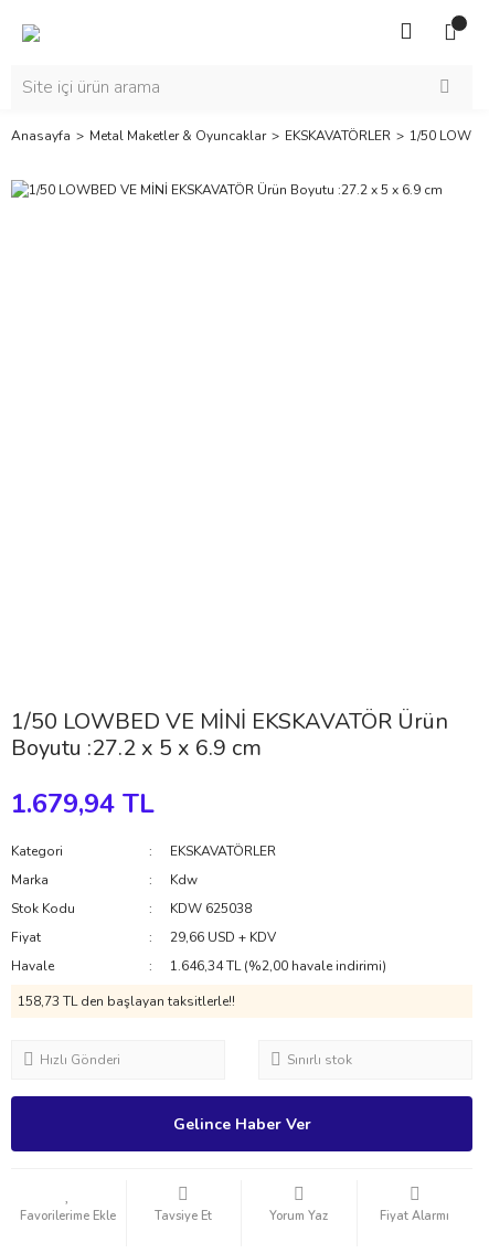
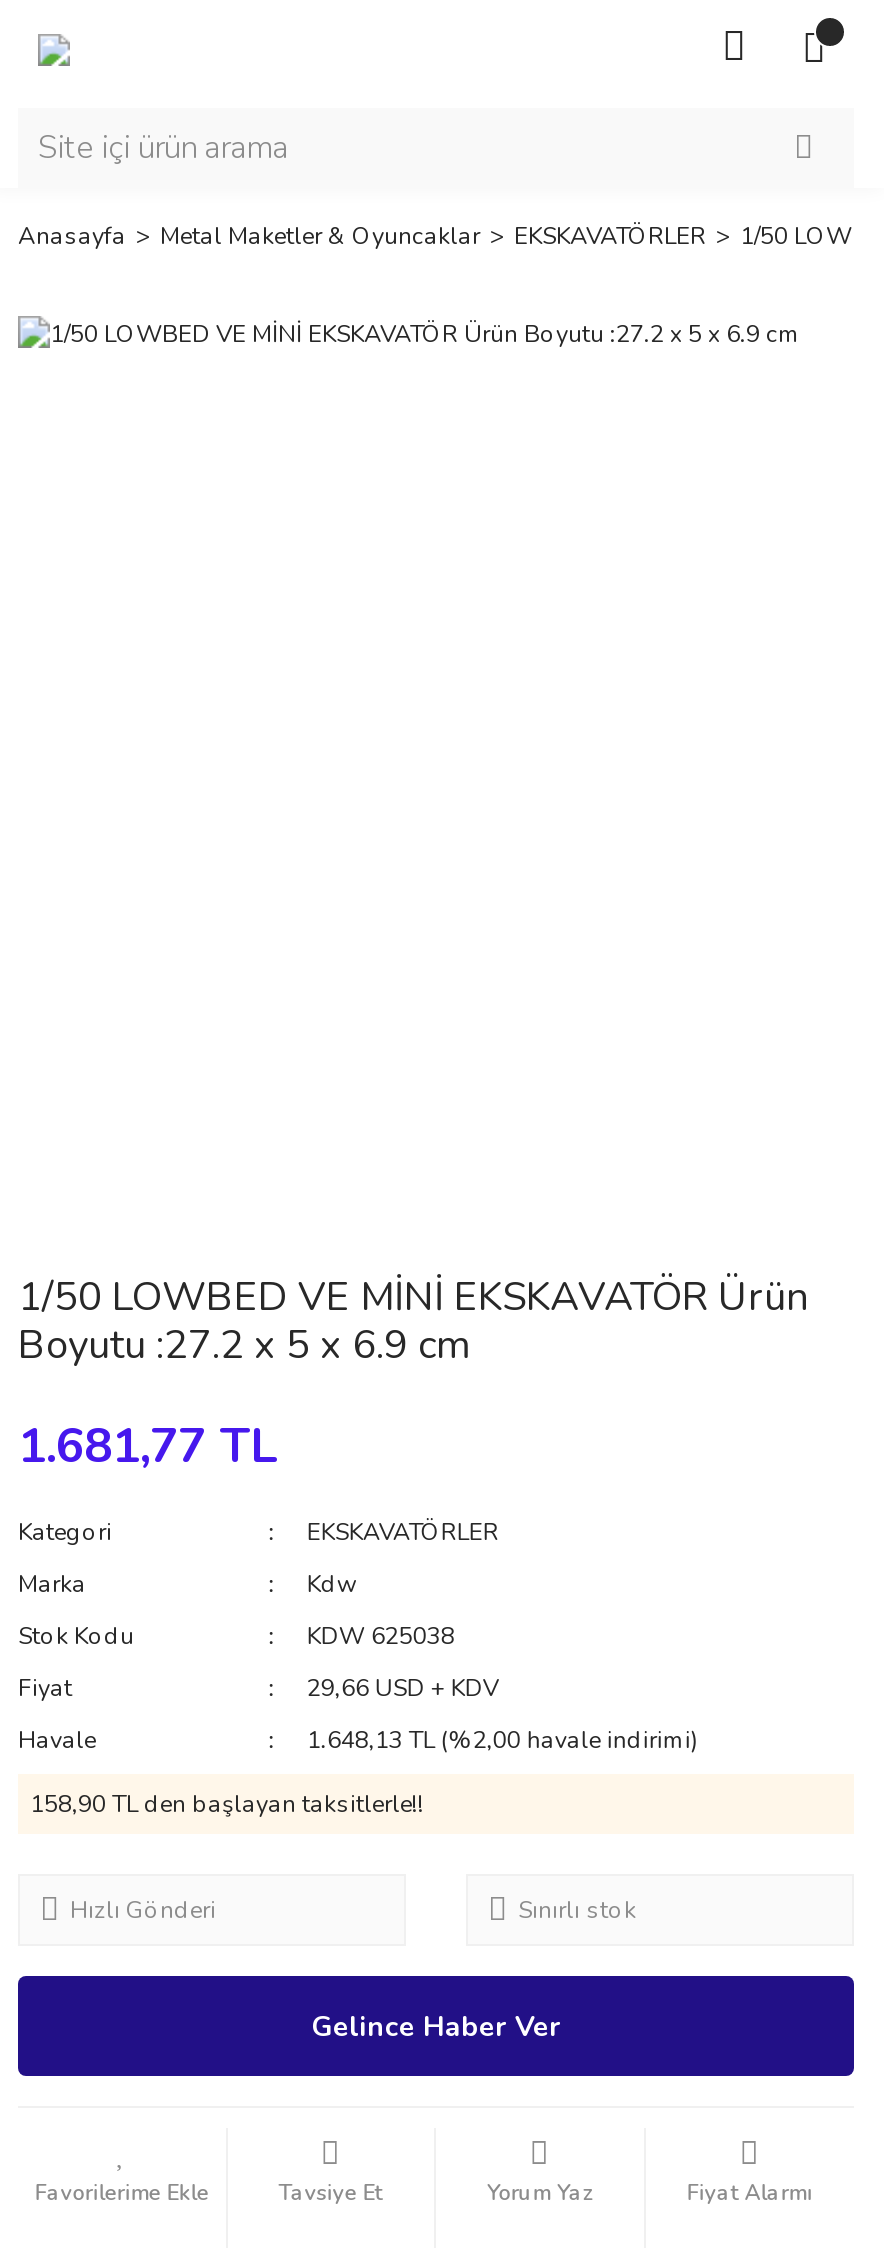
- 1.679,94 TL
+ 1.681,77 TL

- 1.646,34 TL (%2,00 havale indirimi)
+ 1.648,13 TL (%2,00 havale indirimi)

- 158,73 TL den başlayan taksitlerle!!
+ 158,90 TL den başlayan taksitlerle!!
